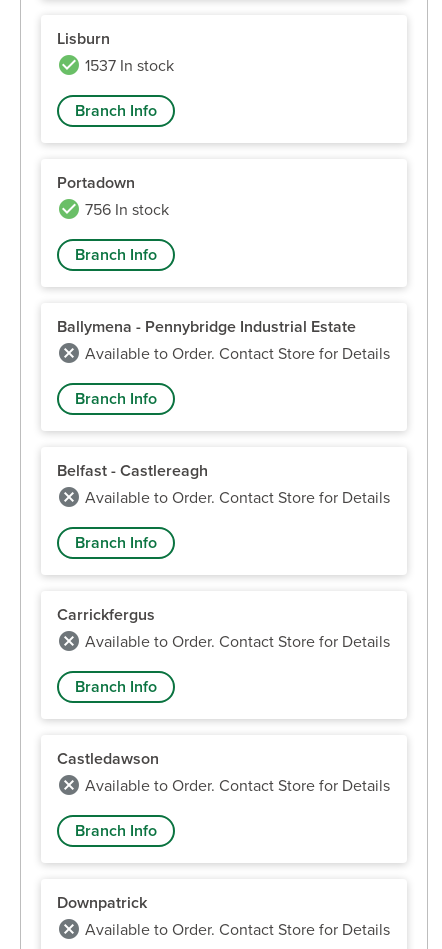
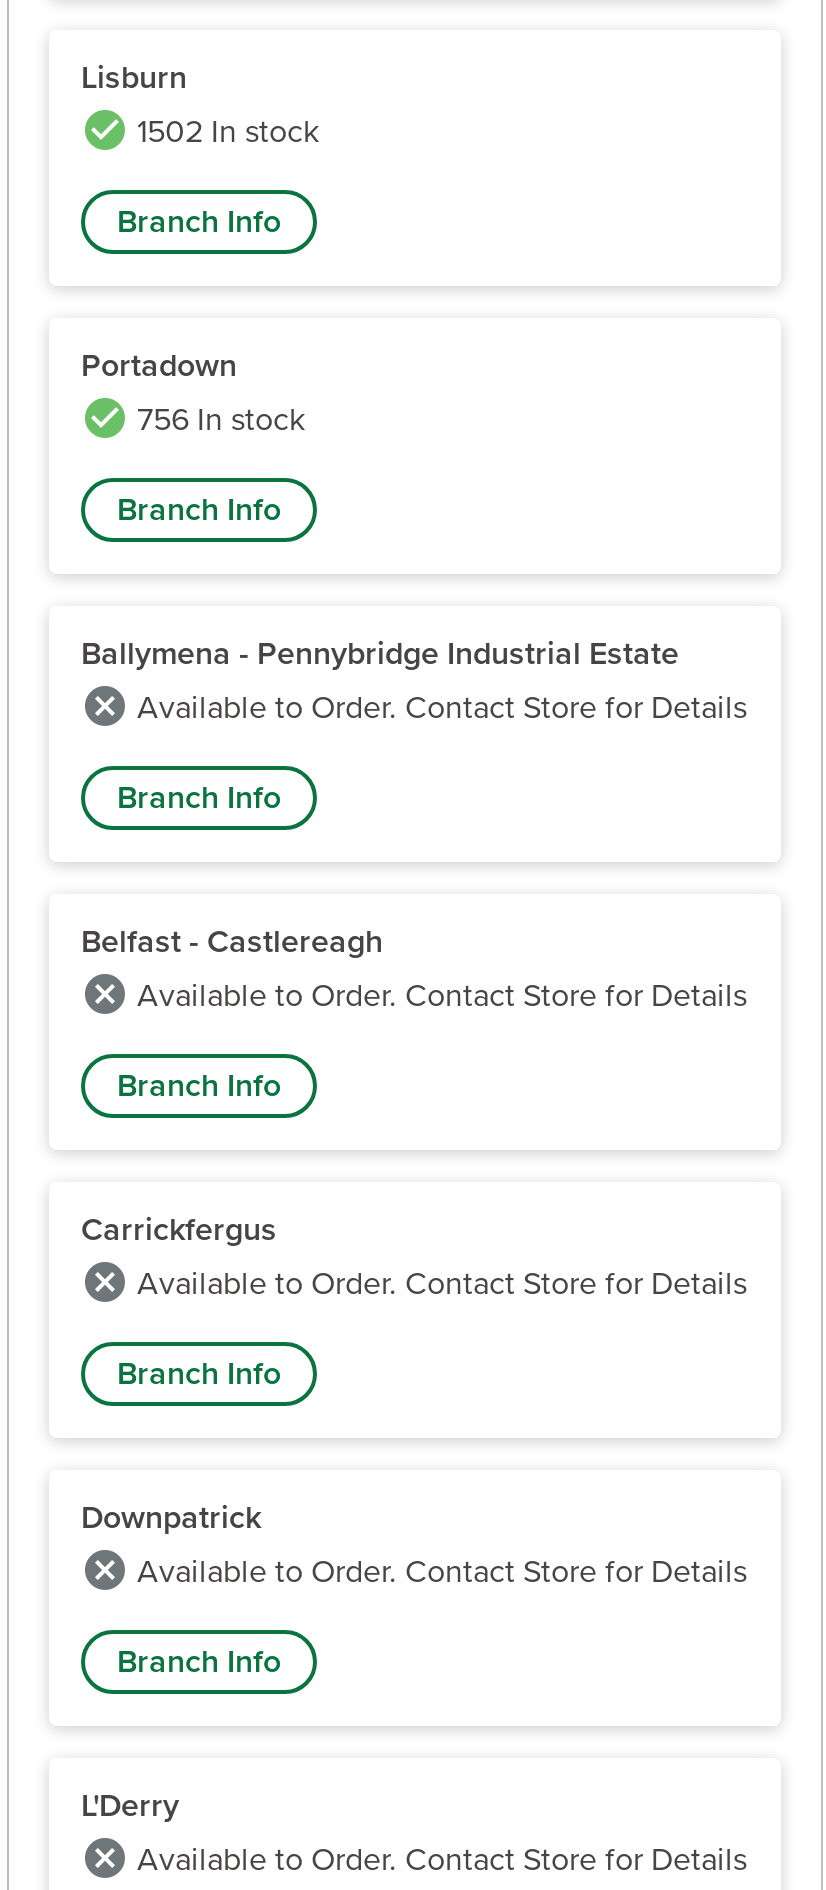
- 1537 In stock
+ 1502 In stock

- Castledawson

+ L'Derry

moved up: Downpatrick
